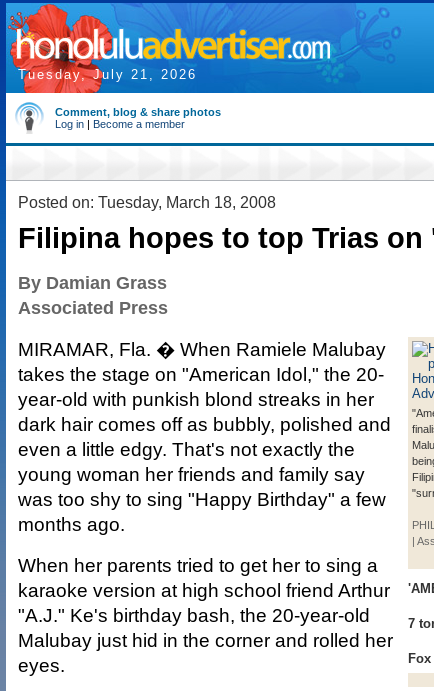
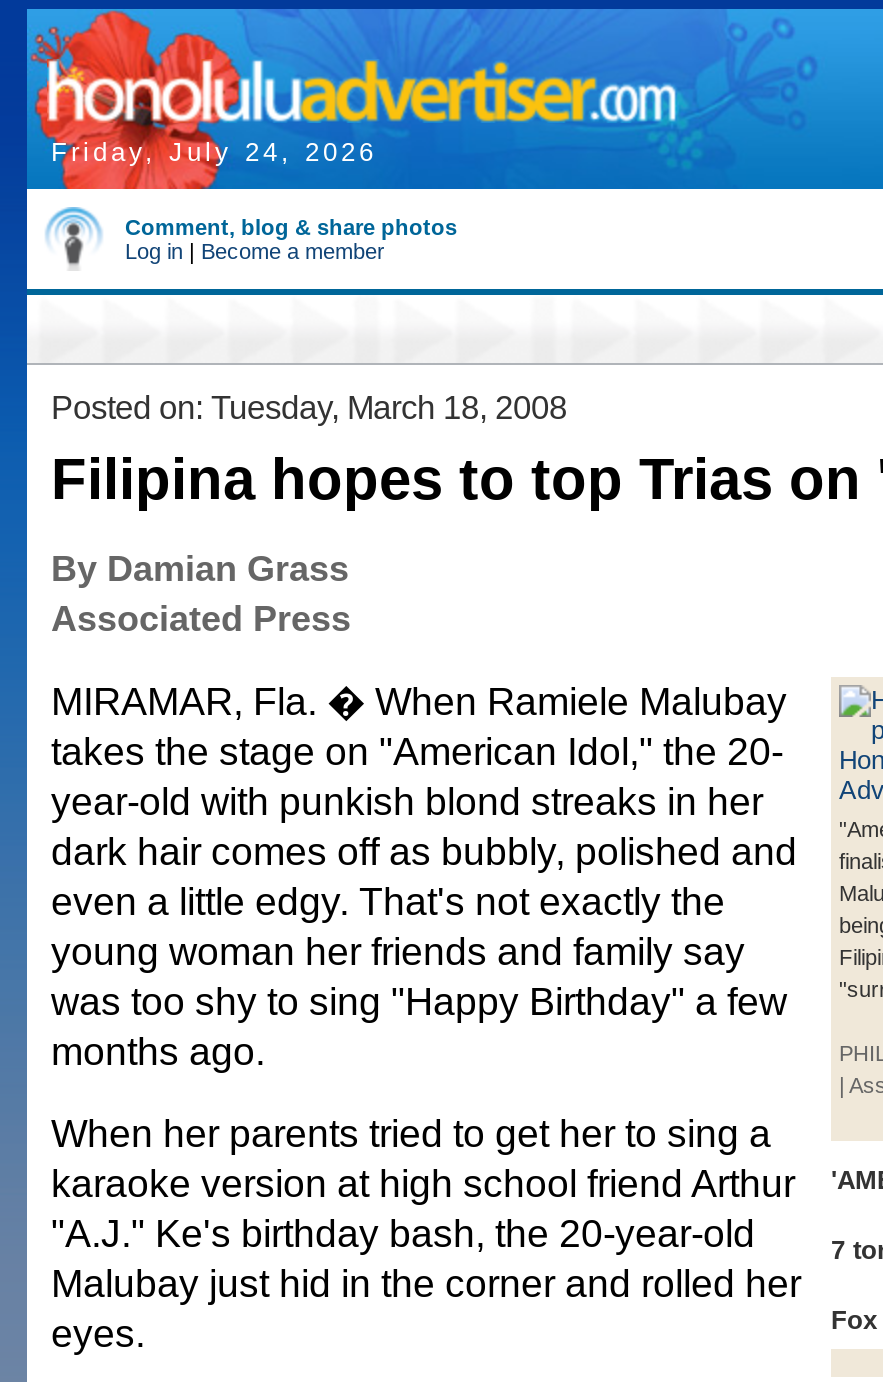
- Tuesday, July 21, 2026
+ Friday, July 24, 2026
